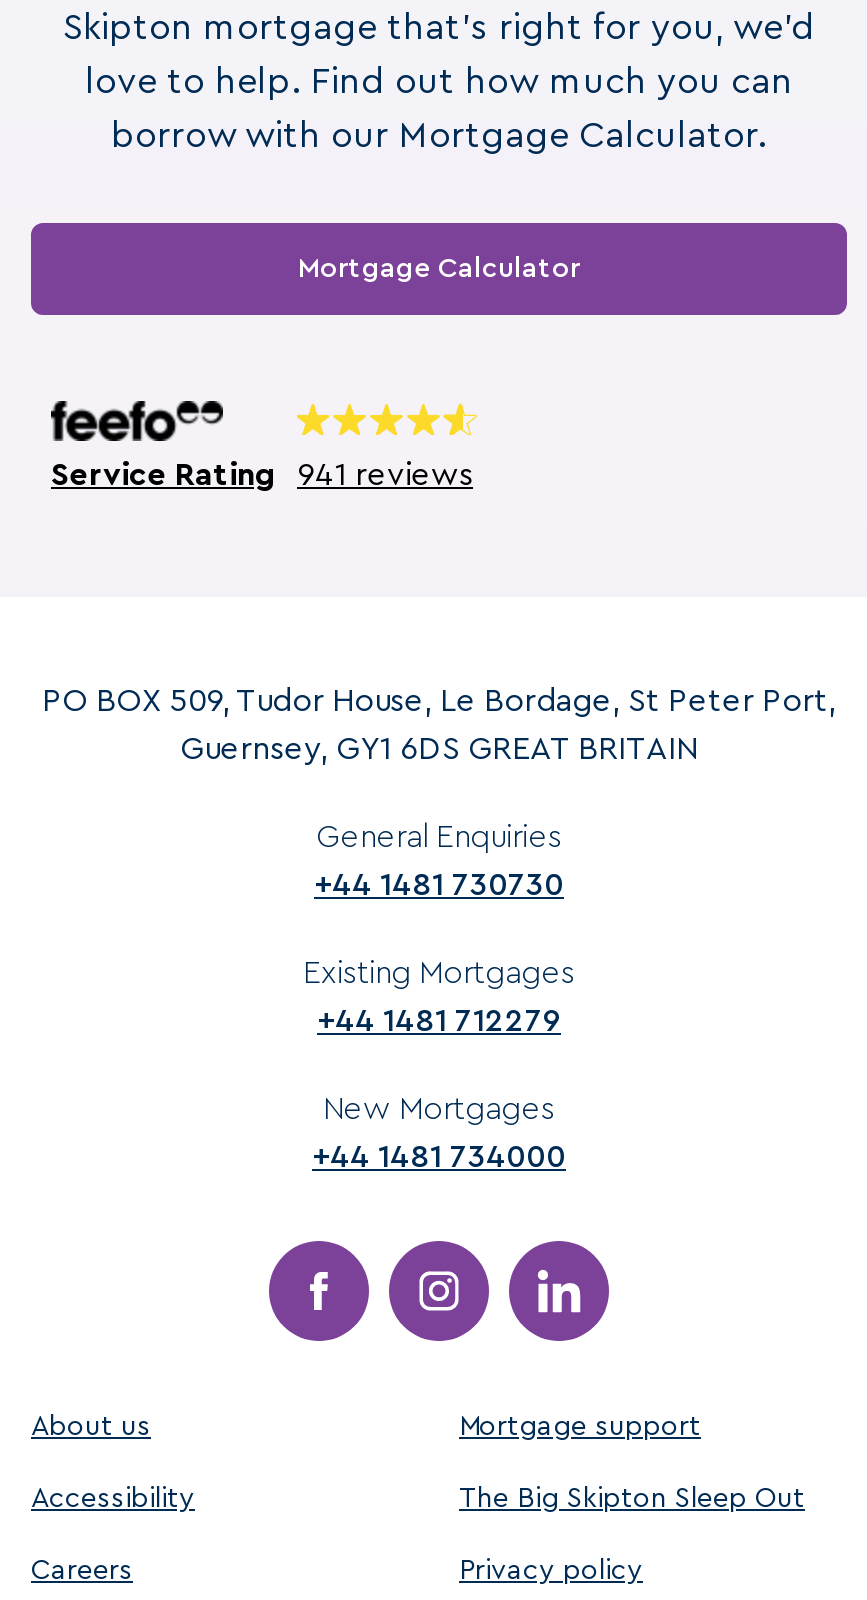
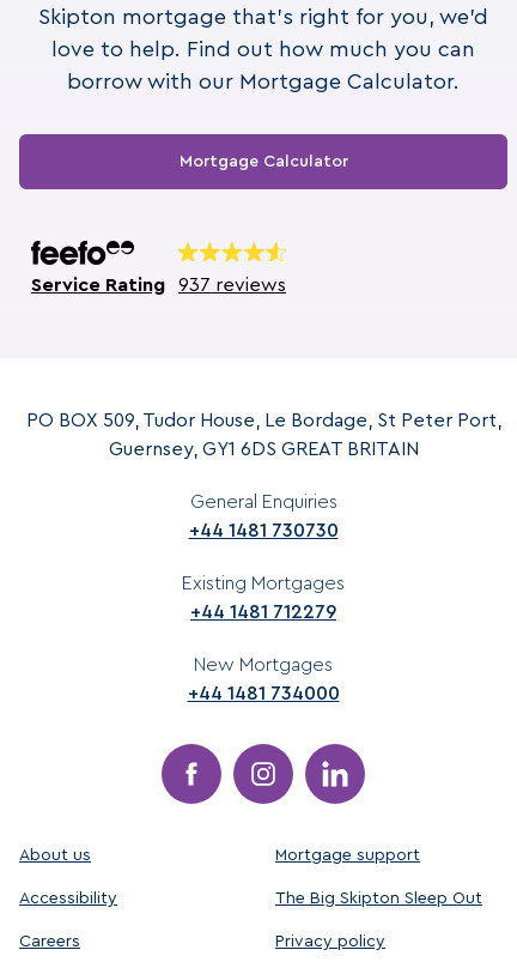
- Service Rating 941 reviews
+ Service Rating 937 reviews
